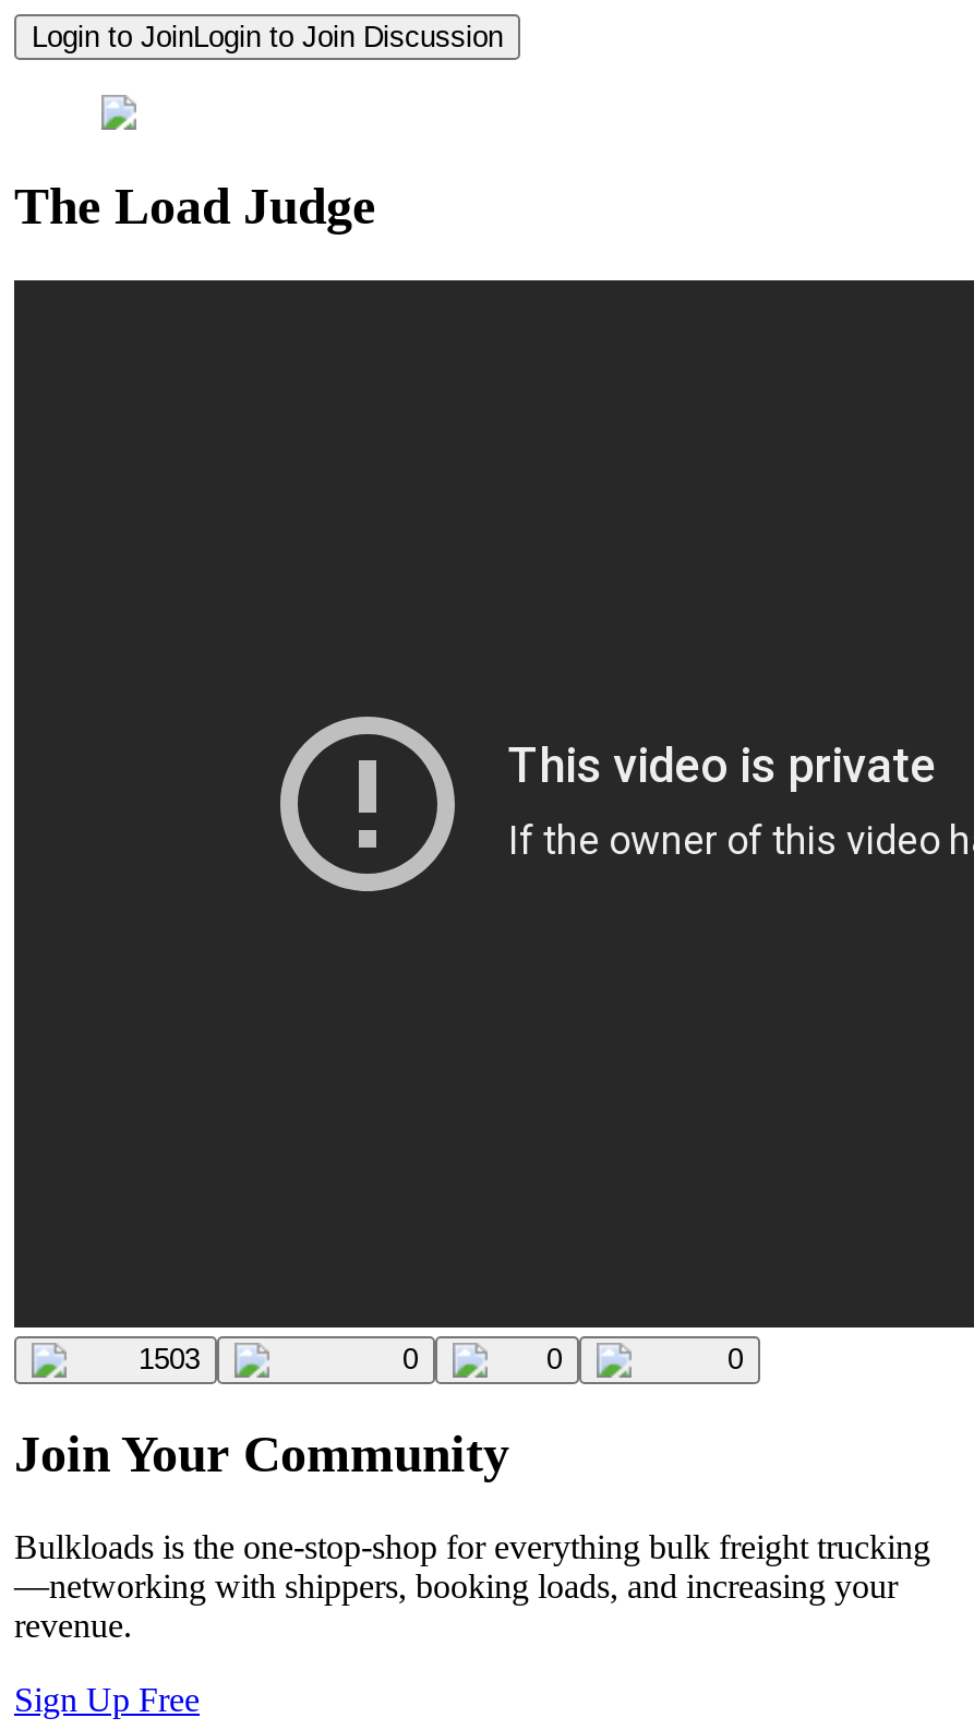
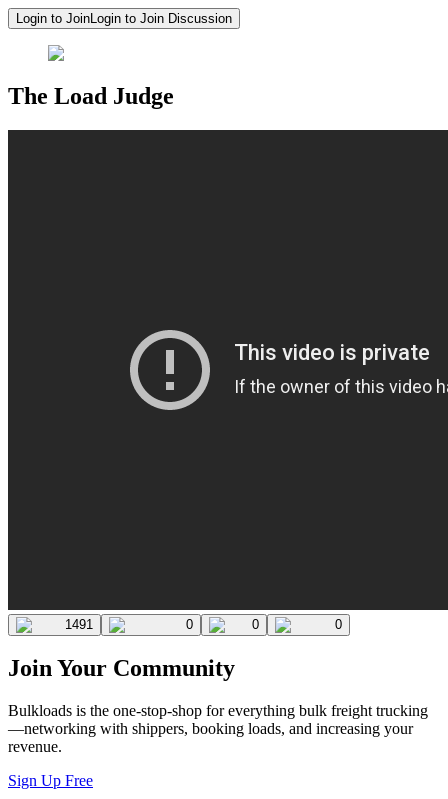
- 1503
+ 1491
